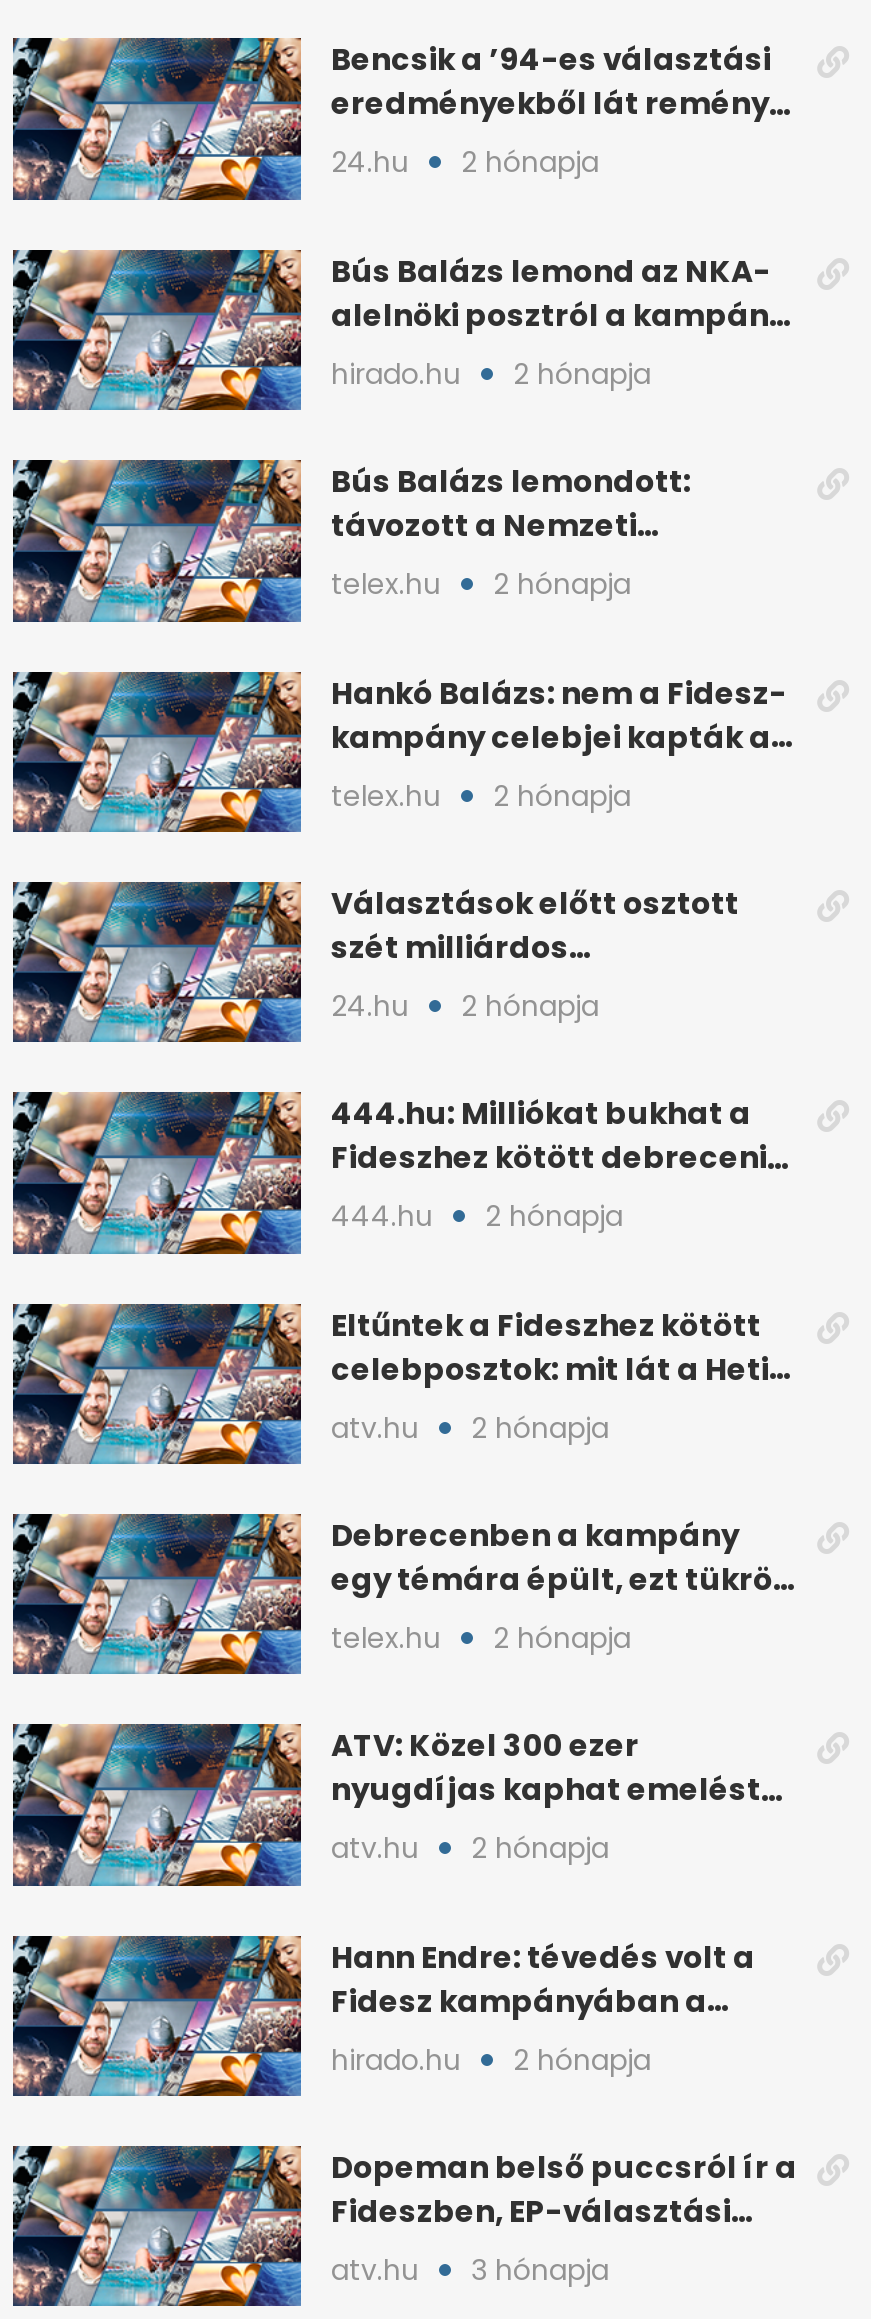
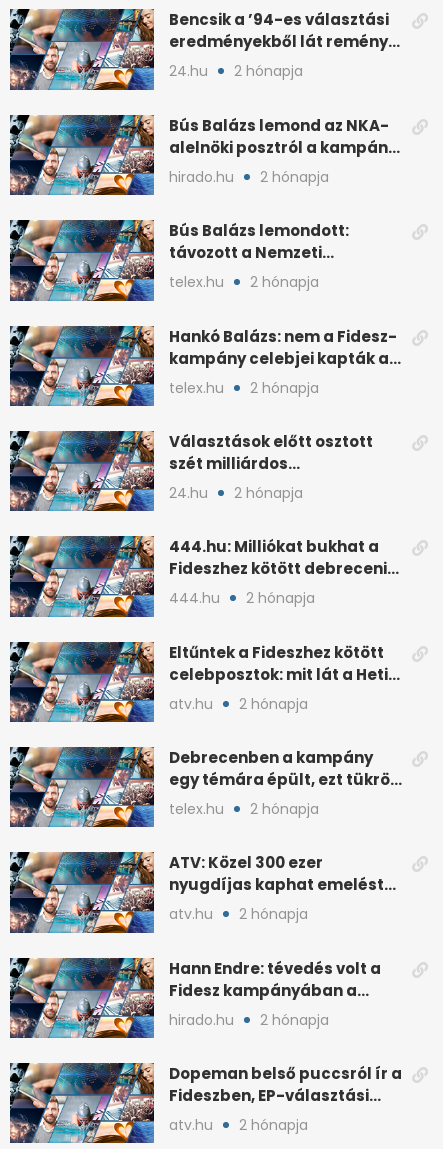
- 3 hónapja
+ 2 hónapja
